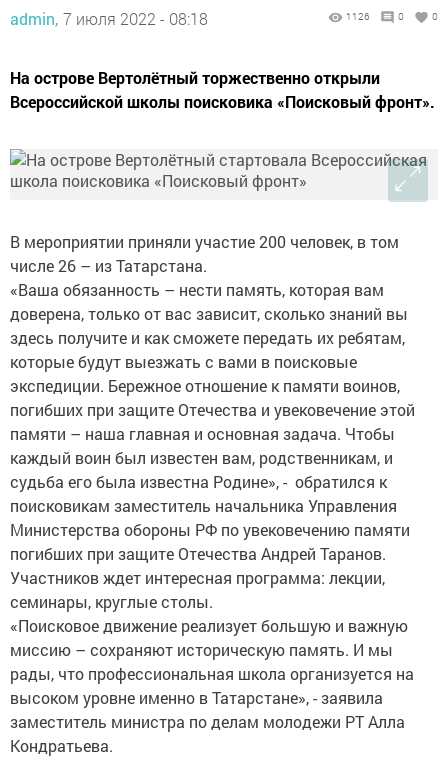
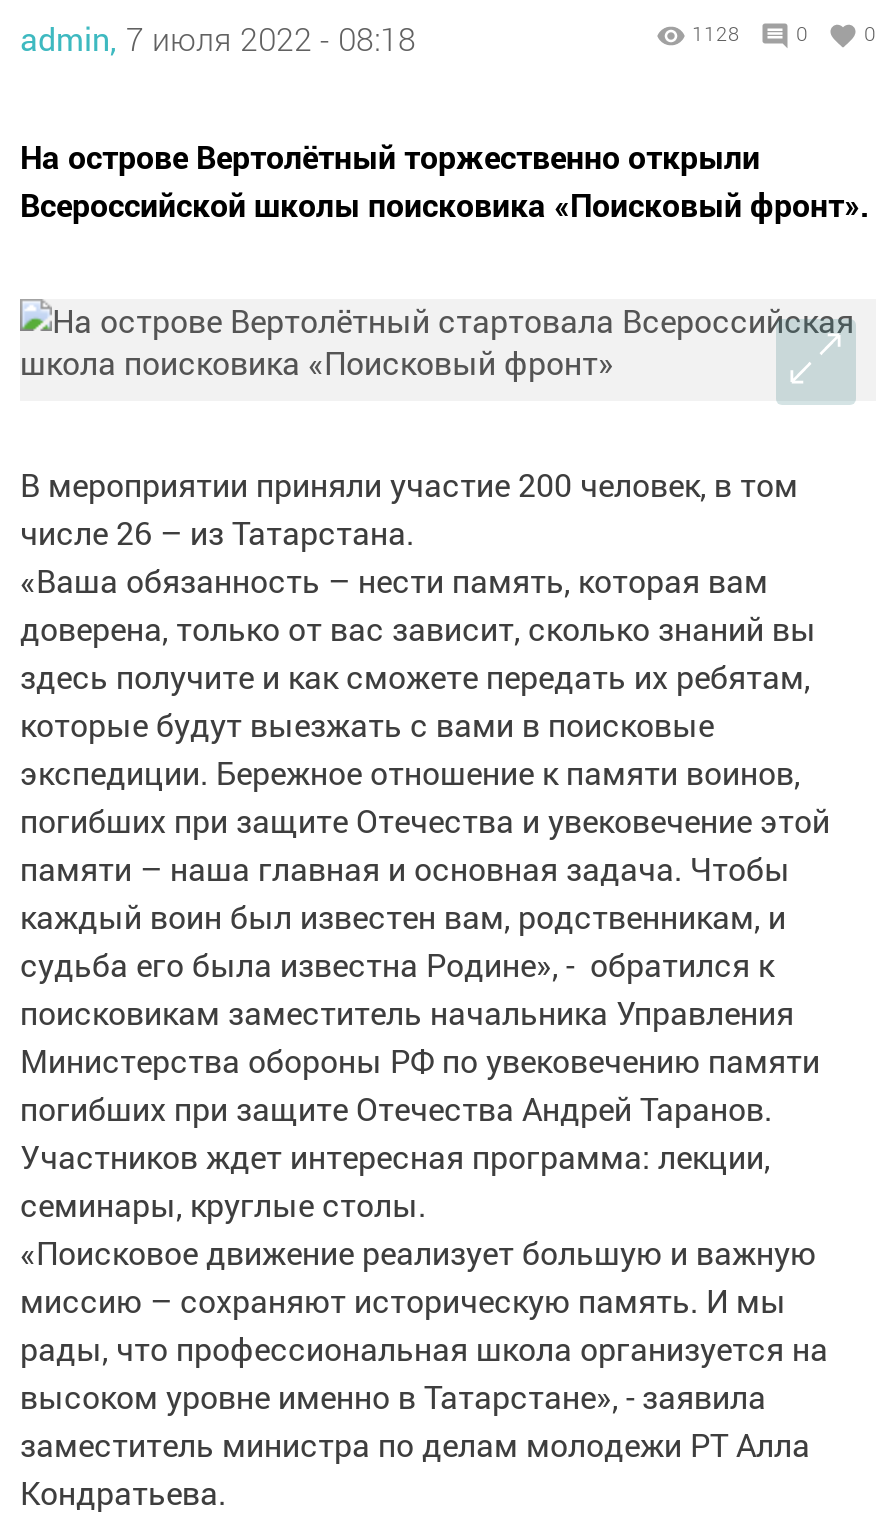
- 1126
+ 1128
